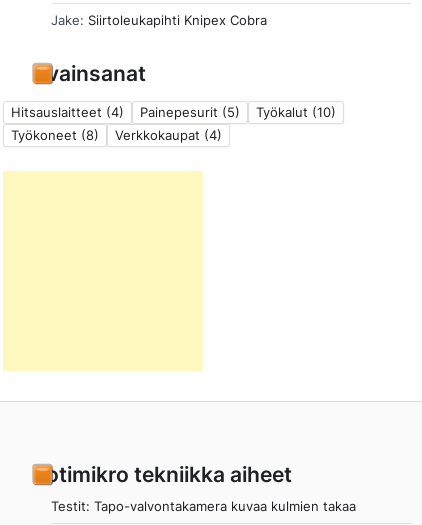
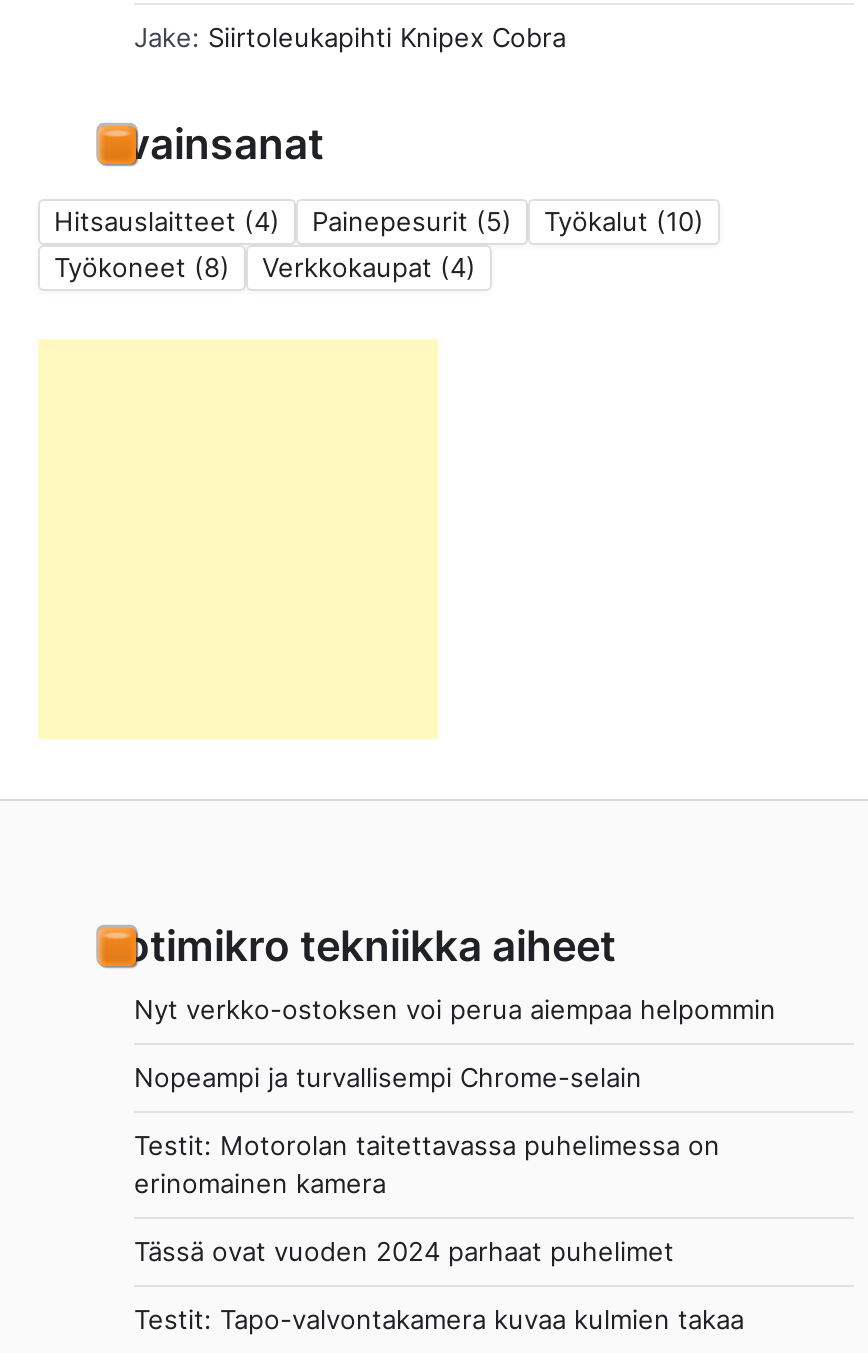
+ Nyt verkko-ostoksen voi perua aiempaa helpommin
+ Nopeampi ja turvallisempi Chrome-selain
+ Testit: Motorolan taitettavassa puhelimessa on
+ erinomainen kamera
+ Tässä ovat vuoden 2024 parhaat puhelimet
